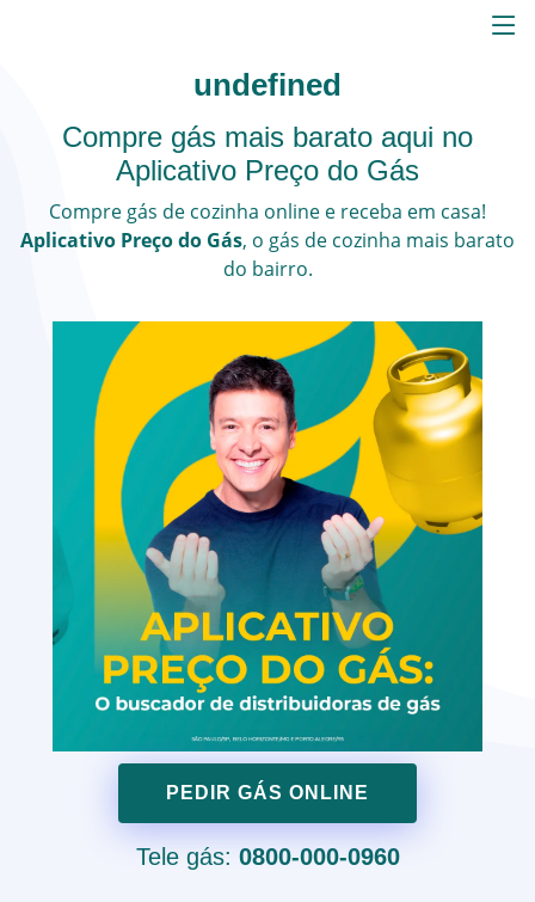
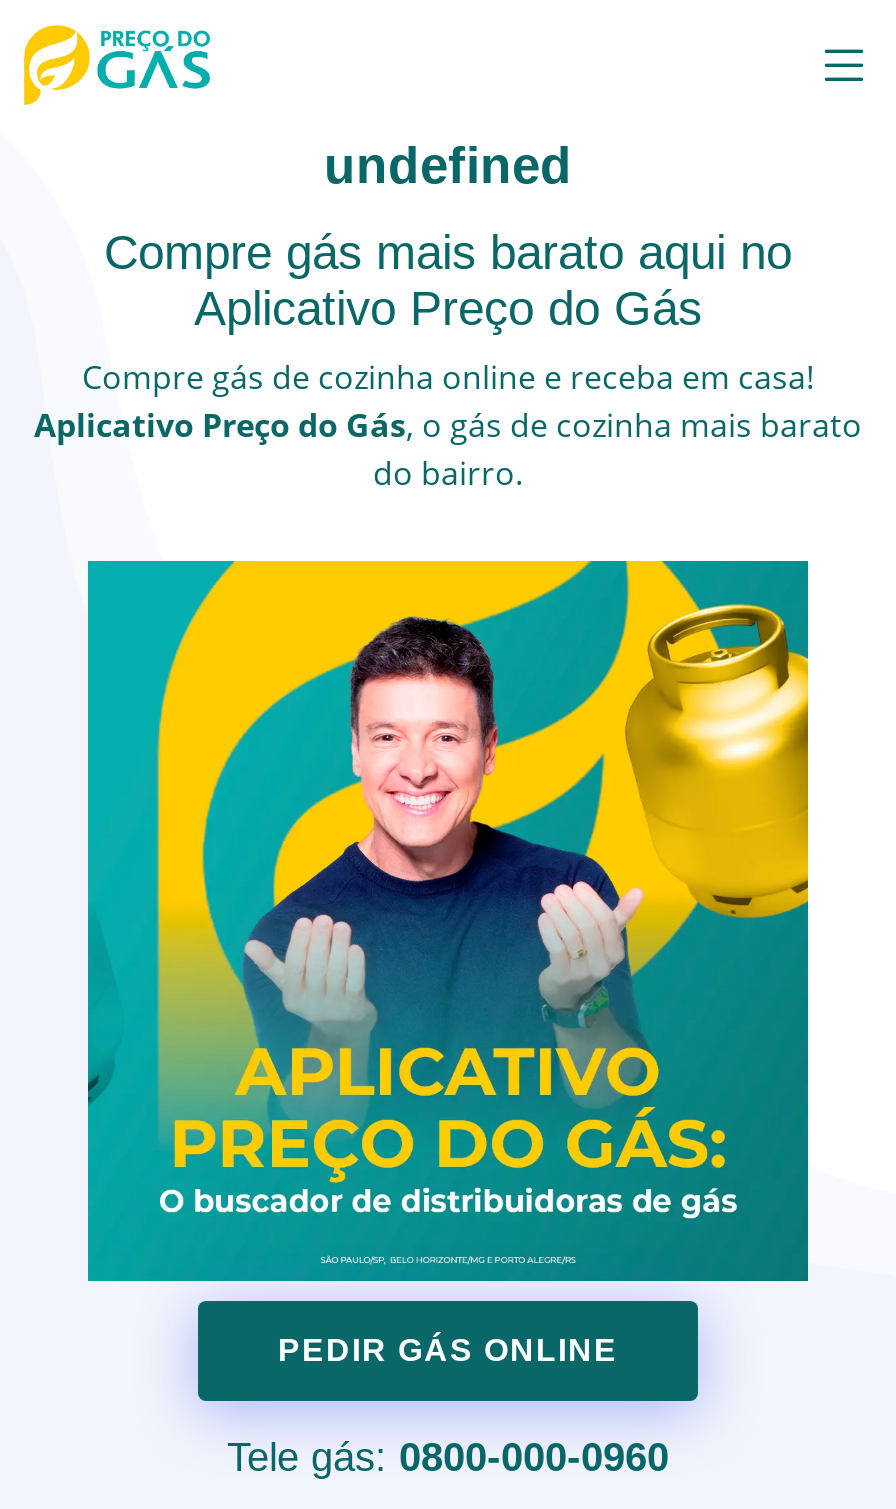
+ [image]
